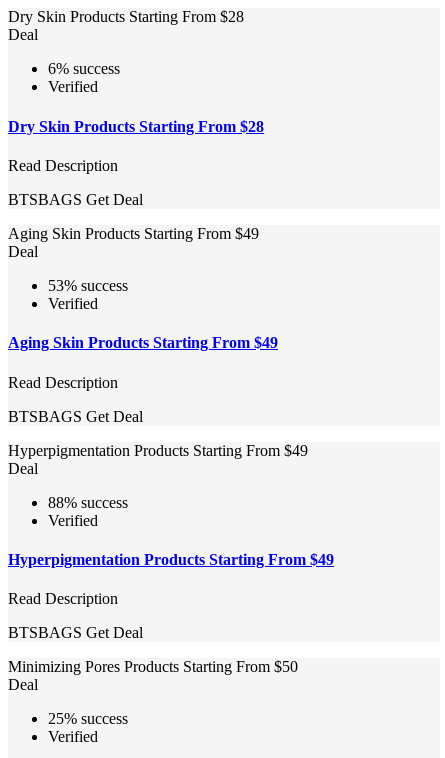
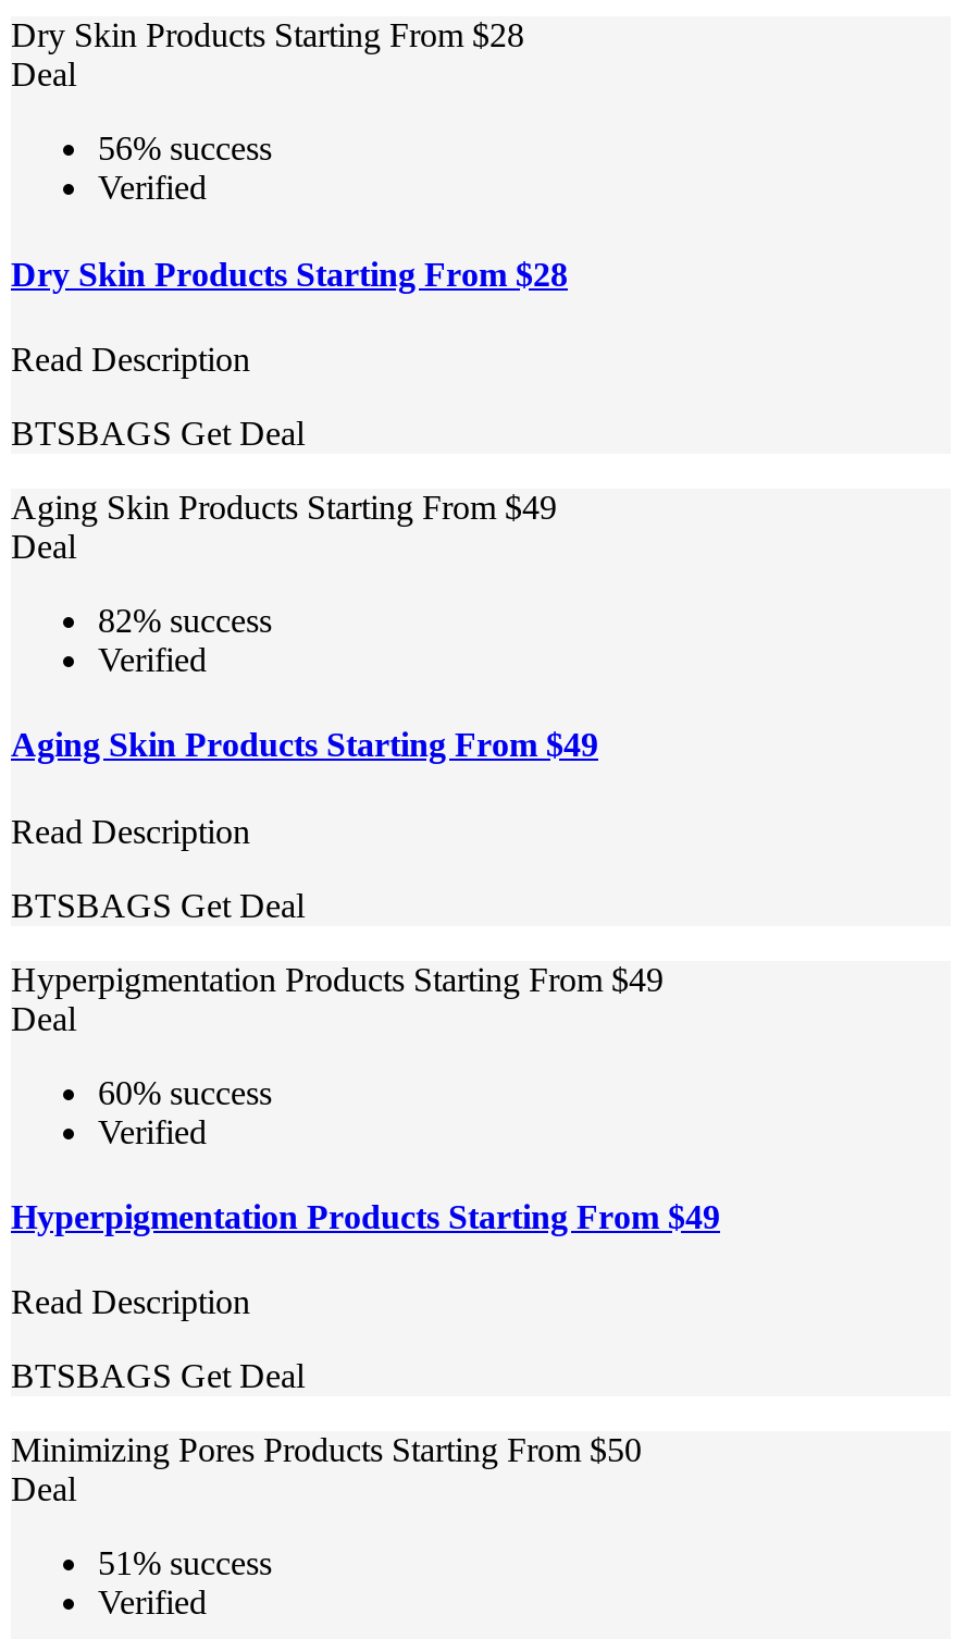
- 6% success
+ 56% success

- 53% success
+ 82% success

- 88% success
+ 60% success

- 25% success
+ 51% success
